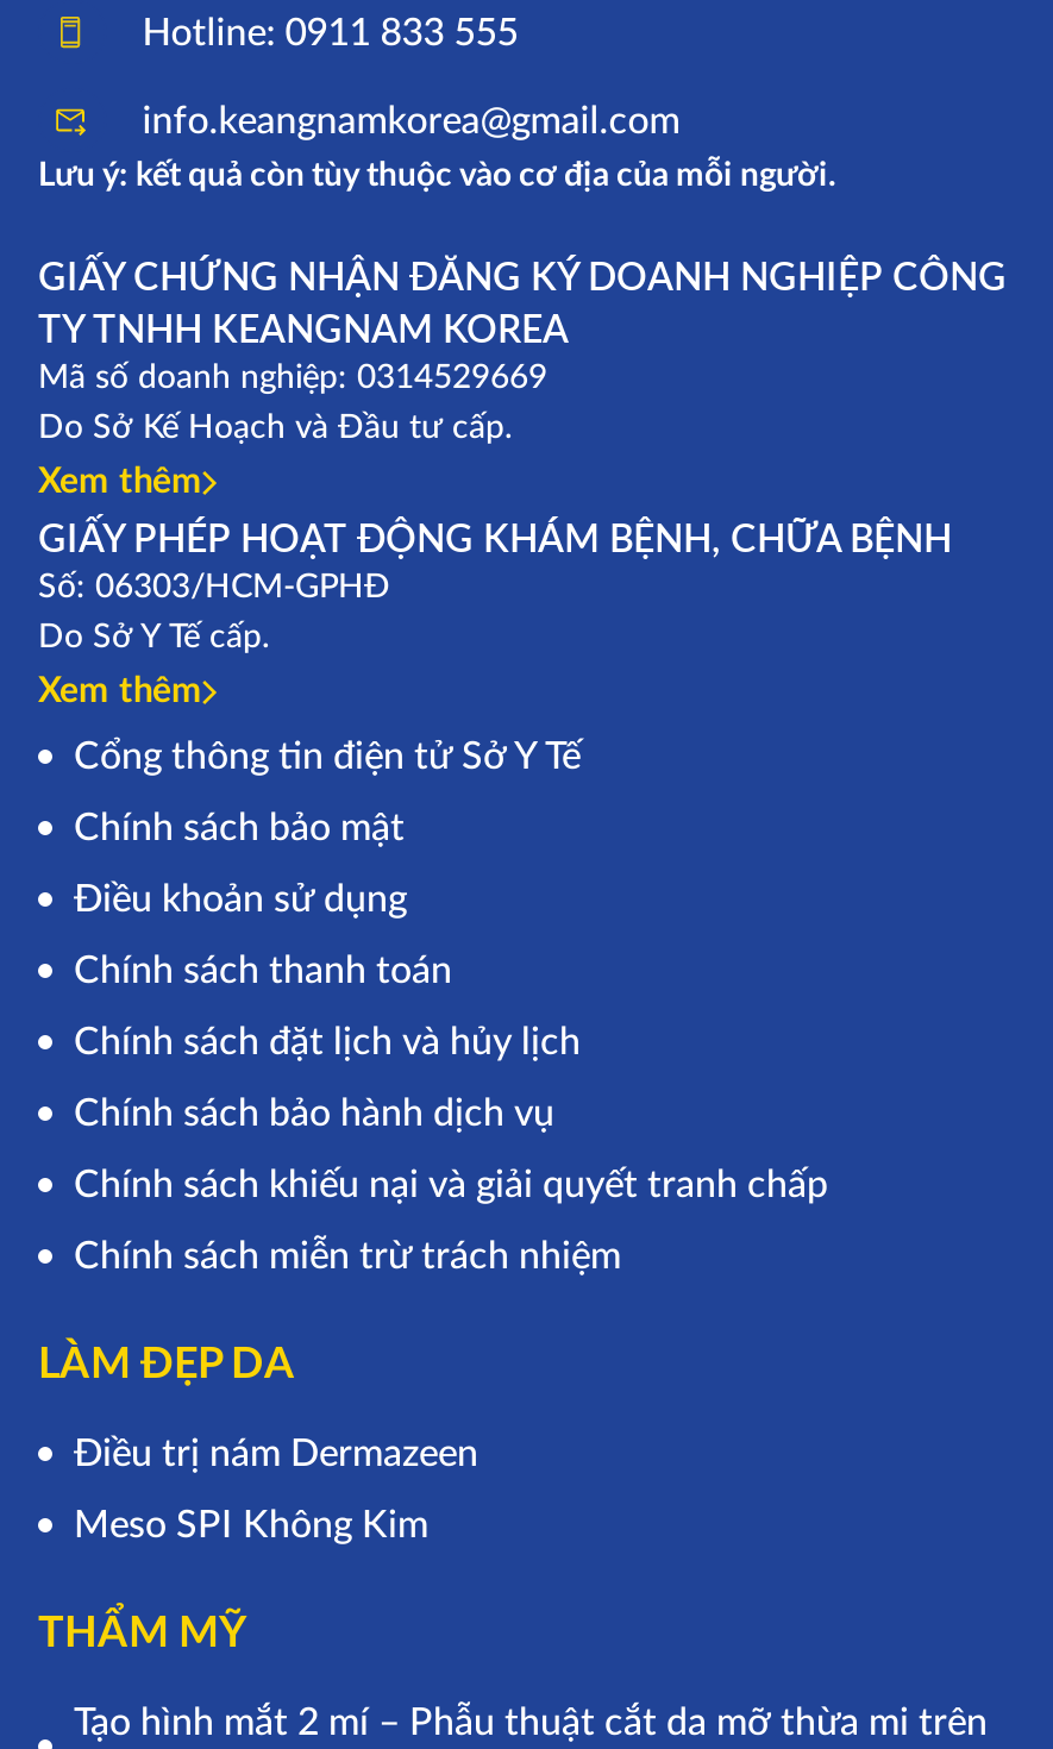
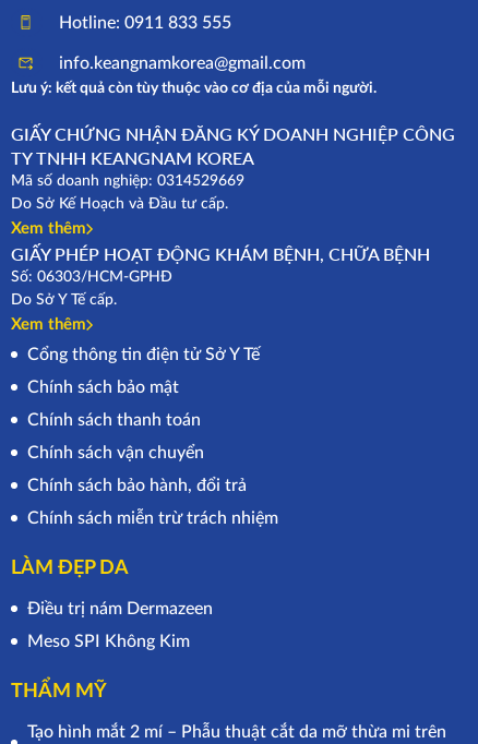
- Điều khoản sử dụng

- Chính sách đặt lịch và hủy lịch
- Chính sách bảo hành dịch vụ
- Chính sách khiếu nại và giải quyết tranh chấp
+ Chính sách vận chuyển
+ Chính sách bảo hành, đổi trả
